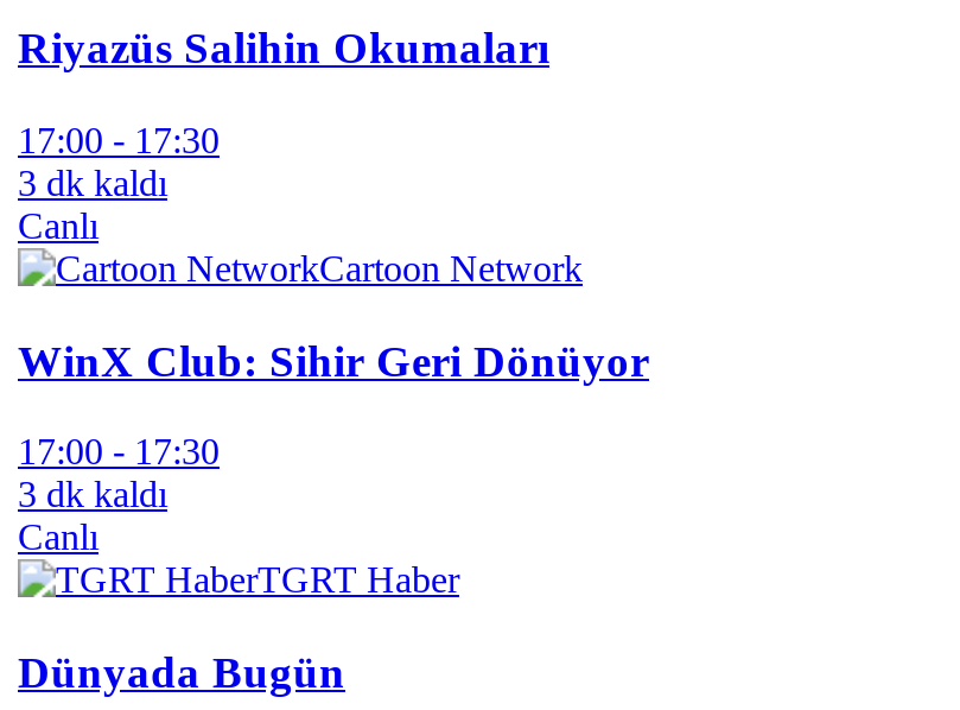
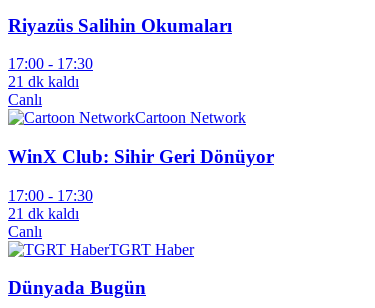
- 3 dk kaldı
+ 21 dk kaldı

- 3 dk kaldı
+ 21 dk kaldı
